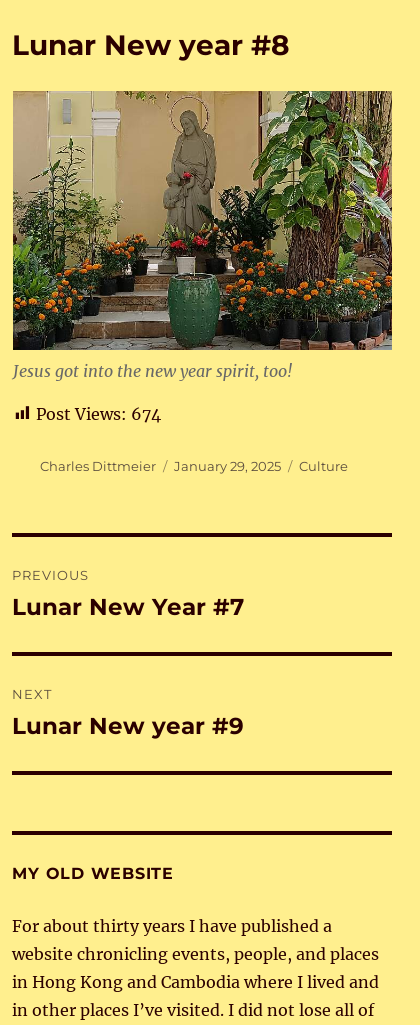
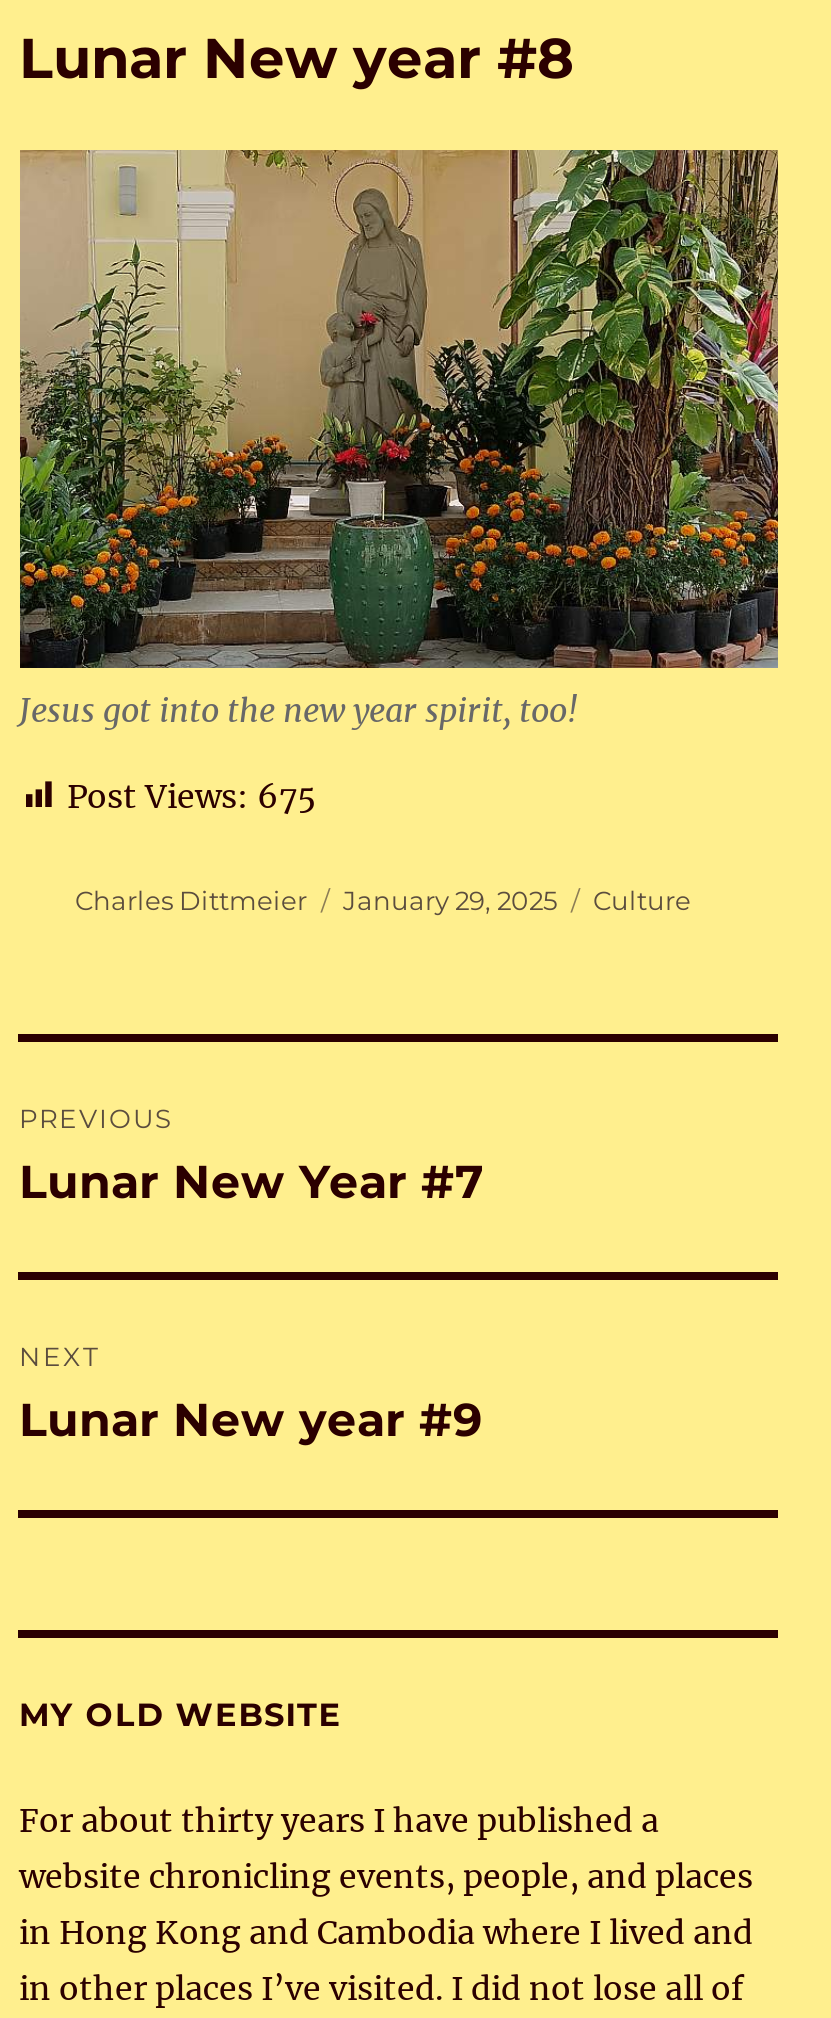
- Post Views: 674
+ Post Views: 675
